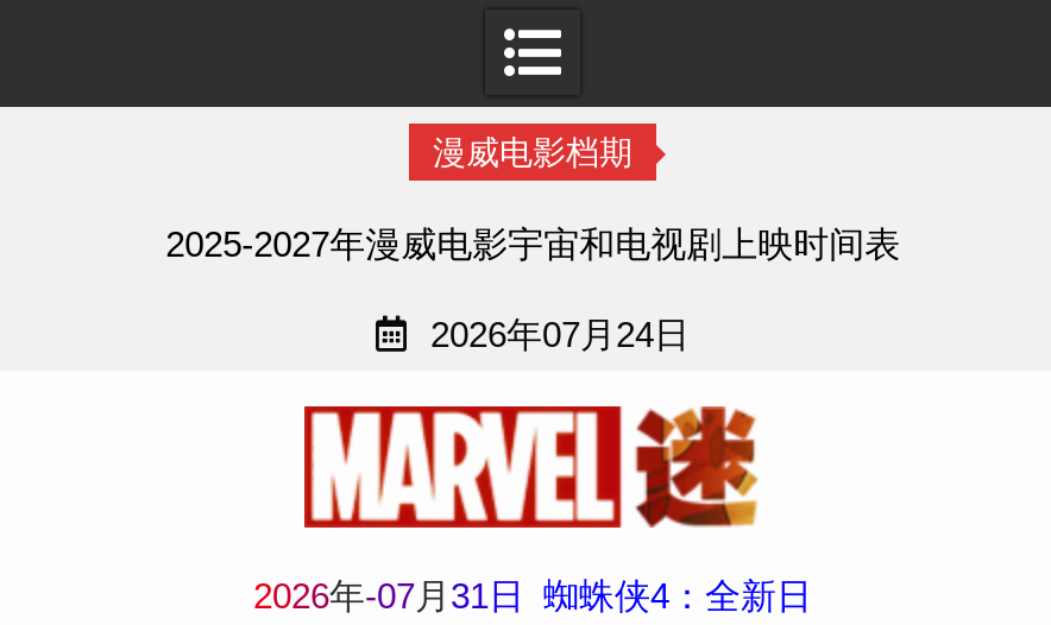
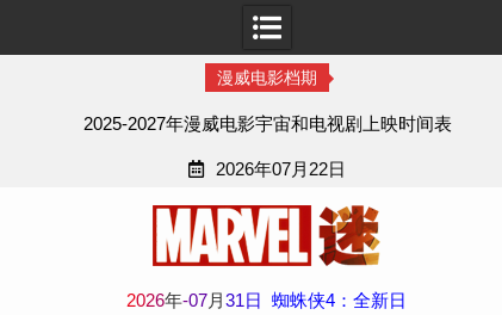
- 2026年07月24日
+ 2026年07月22日
